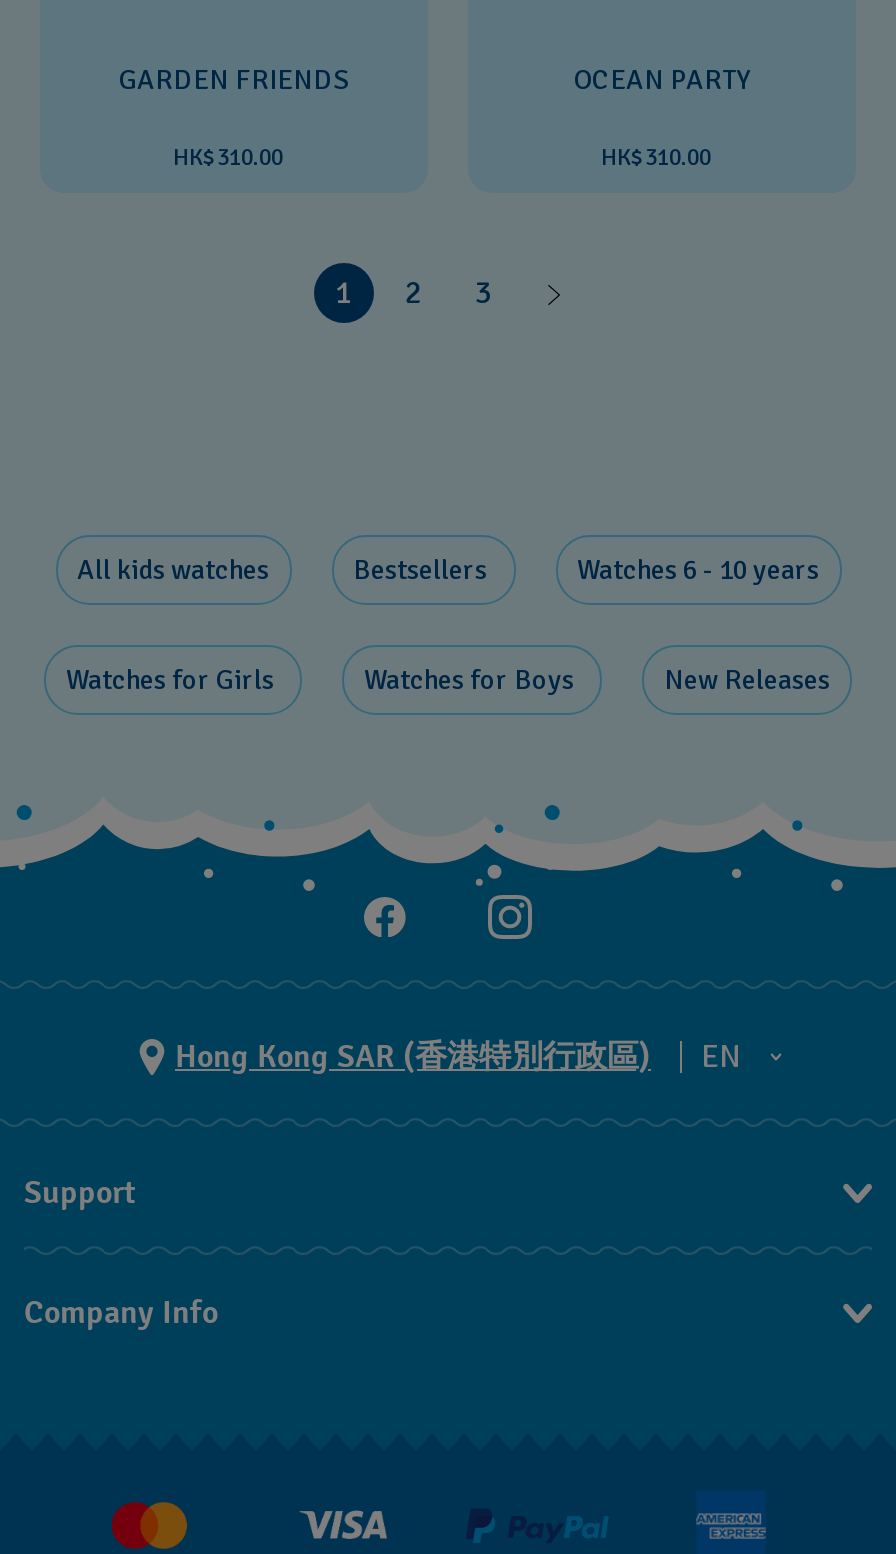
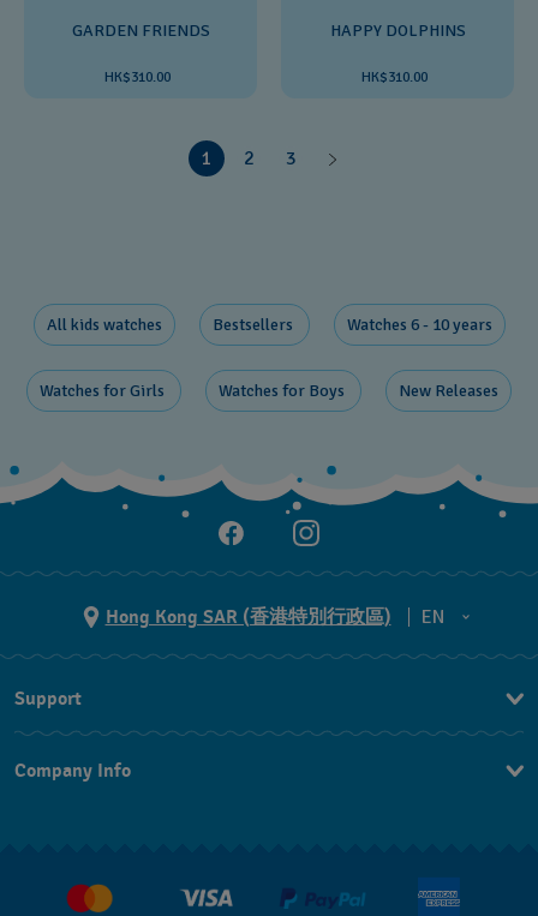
- OCEAN PARTY
+ HAPPY DOLPHINS
